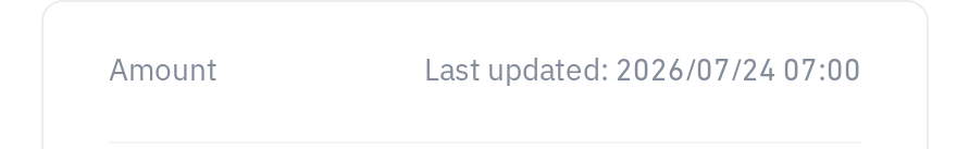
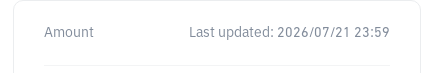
- Last updated: 2026/07/24 07:00
+ Last updated: 2026/07/21 23:59
